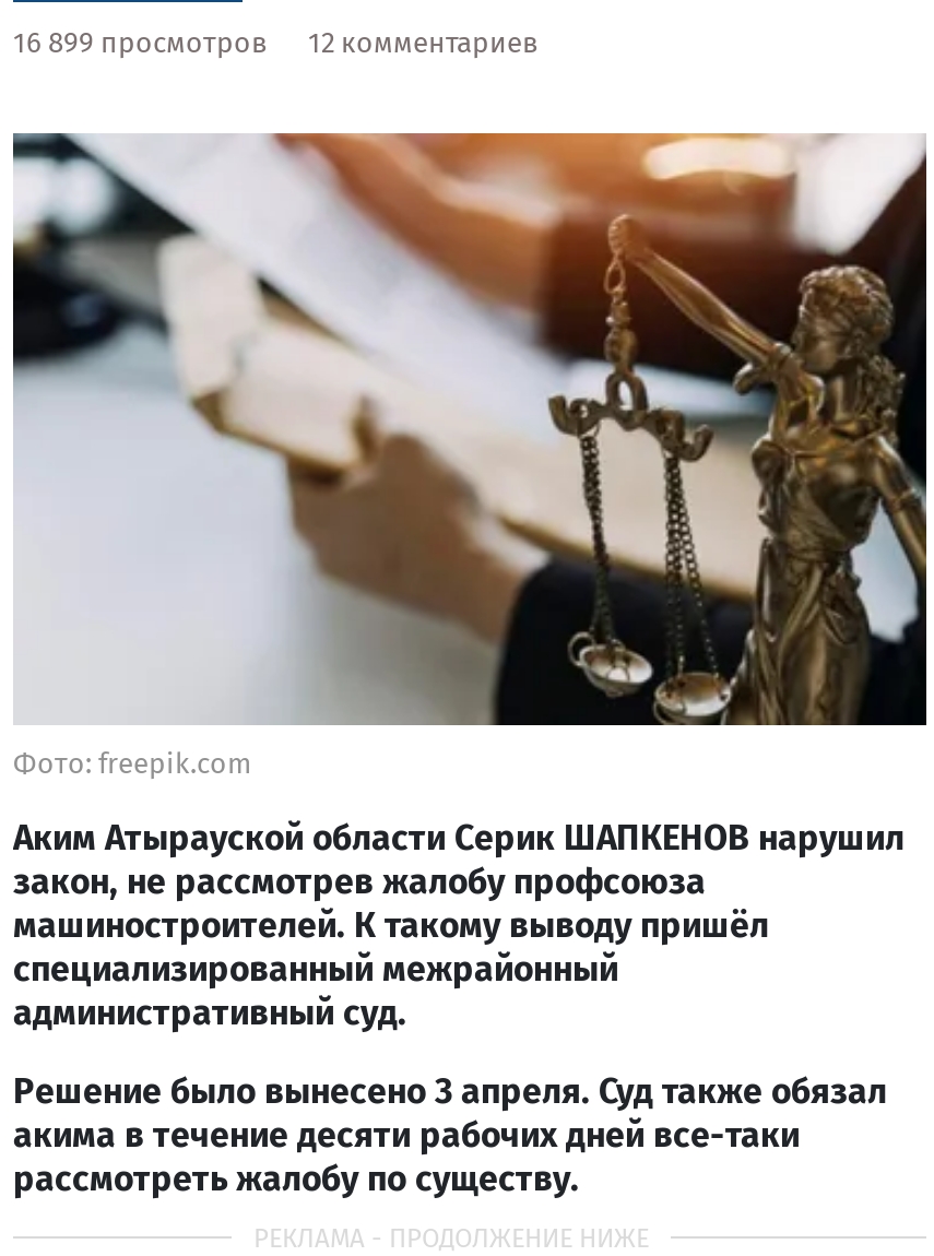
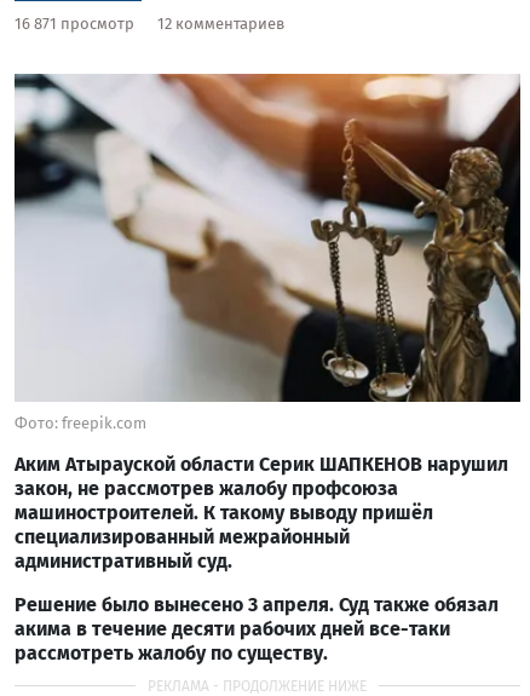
- 16 899 просмотров 12 комментариев
+ 16 871 просмотр 12 комментариев
